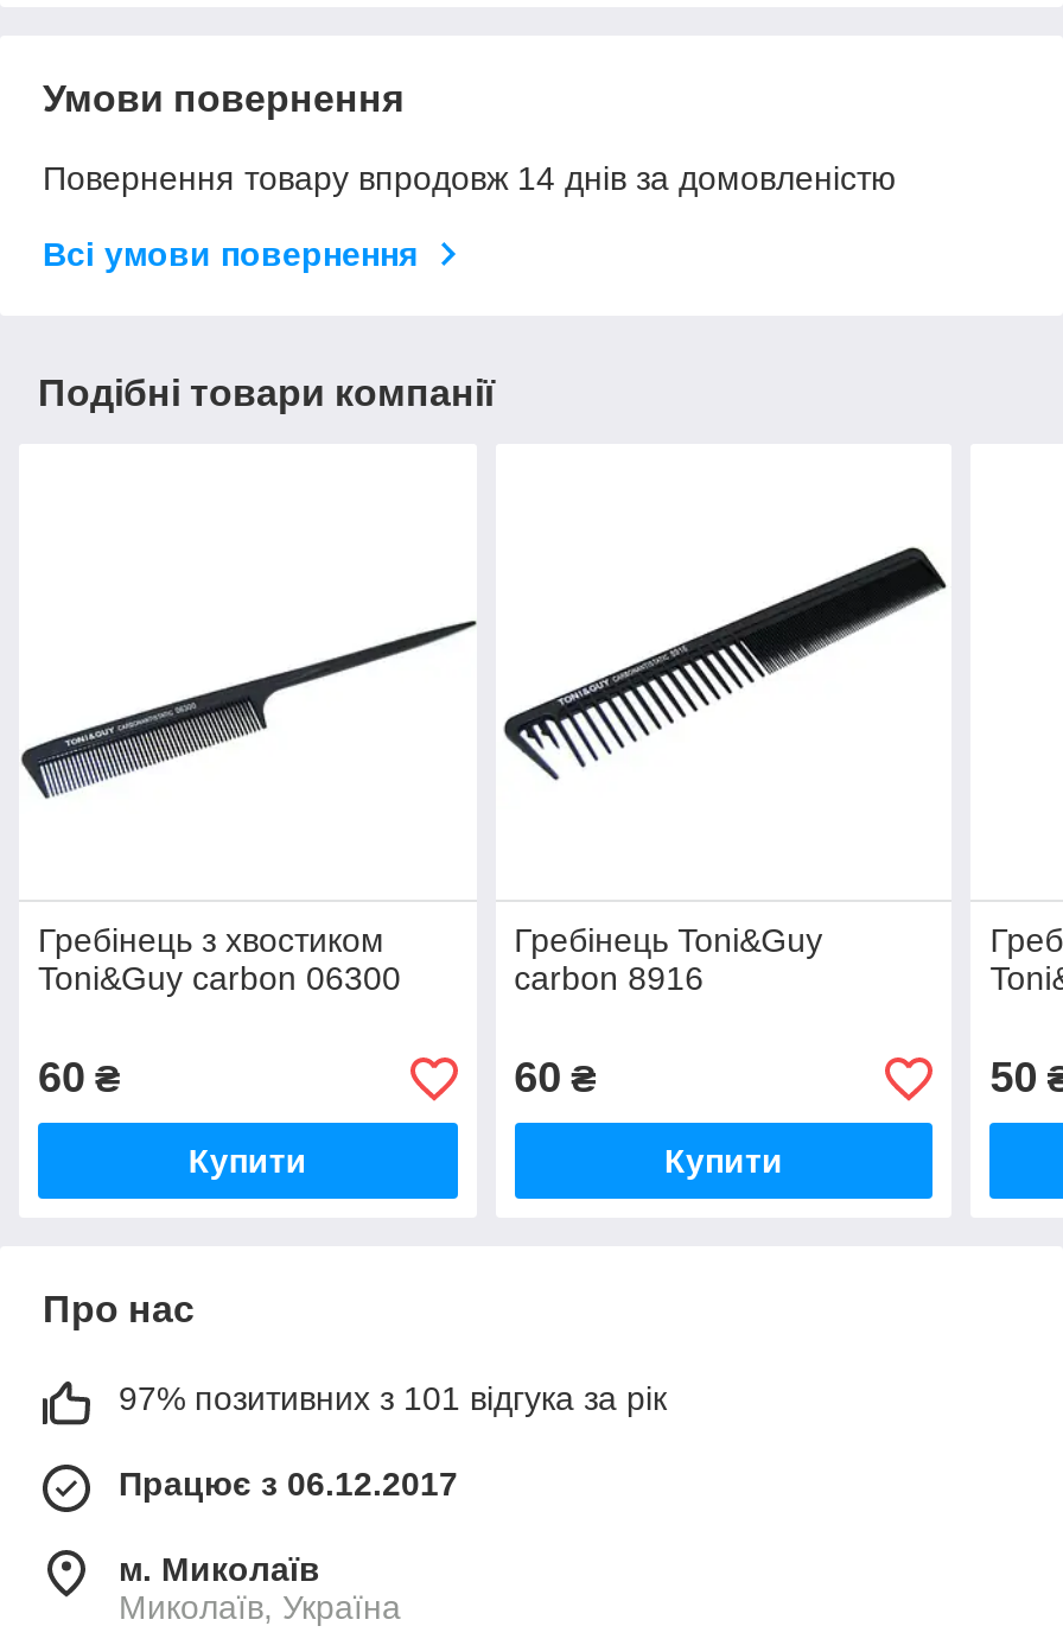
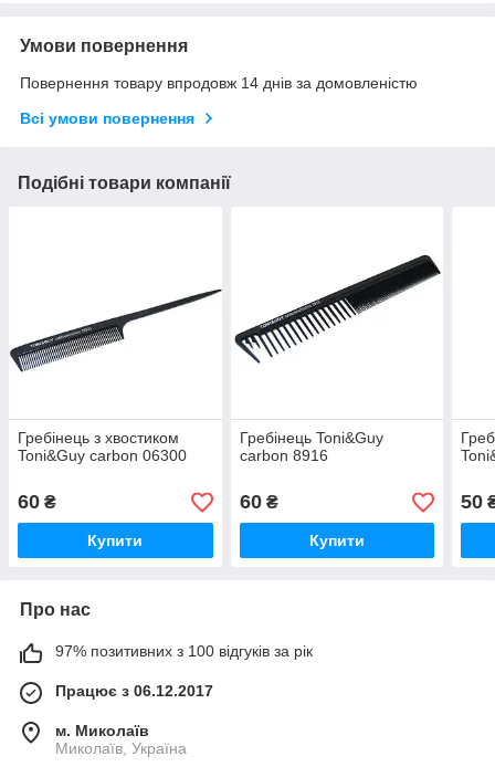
- 97% позитивних з 101 відгука за рік
+ 97% позитивних з 100 відгуків за рік
